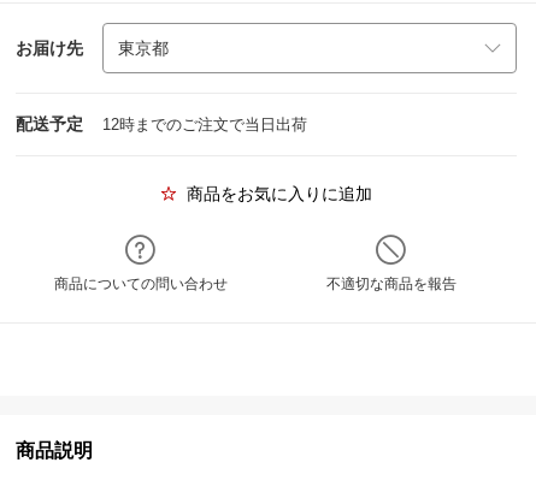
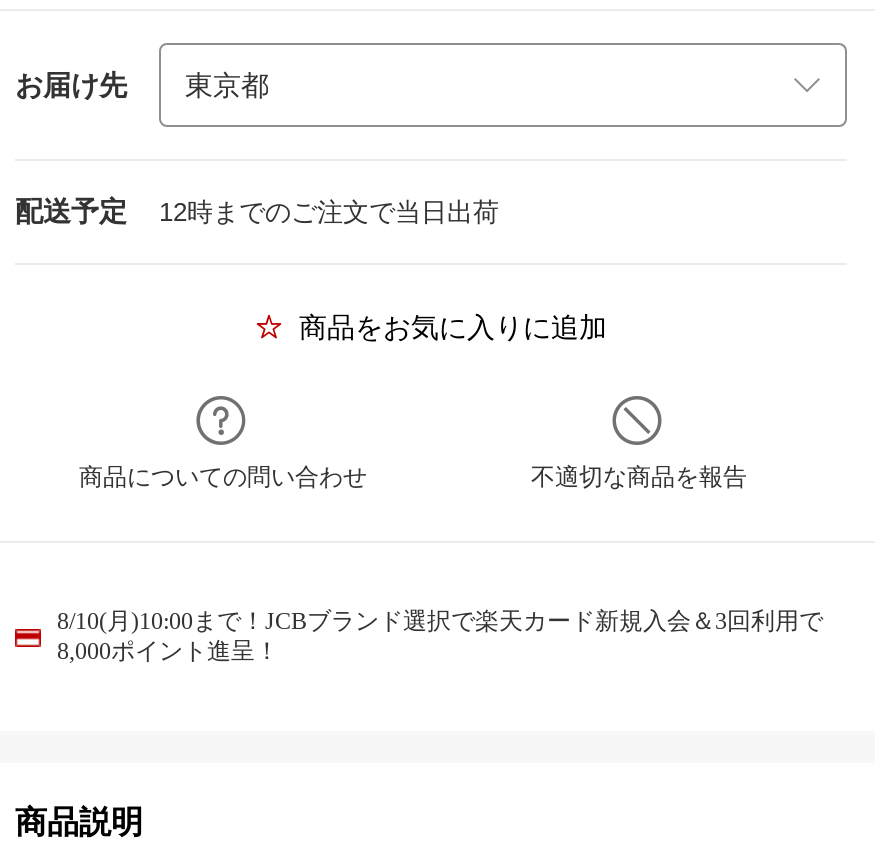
+ 8/10(月)10:00まで！JCBブランド選択で楽天カード新規入会＆3回利用で
+ 8,000ポイント進呈！
